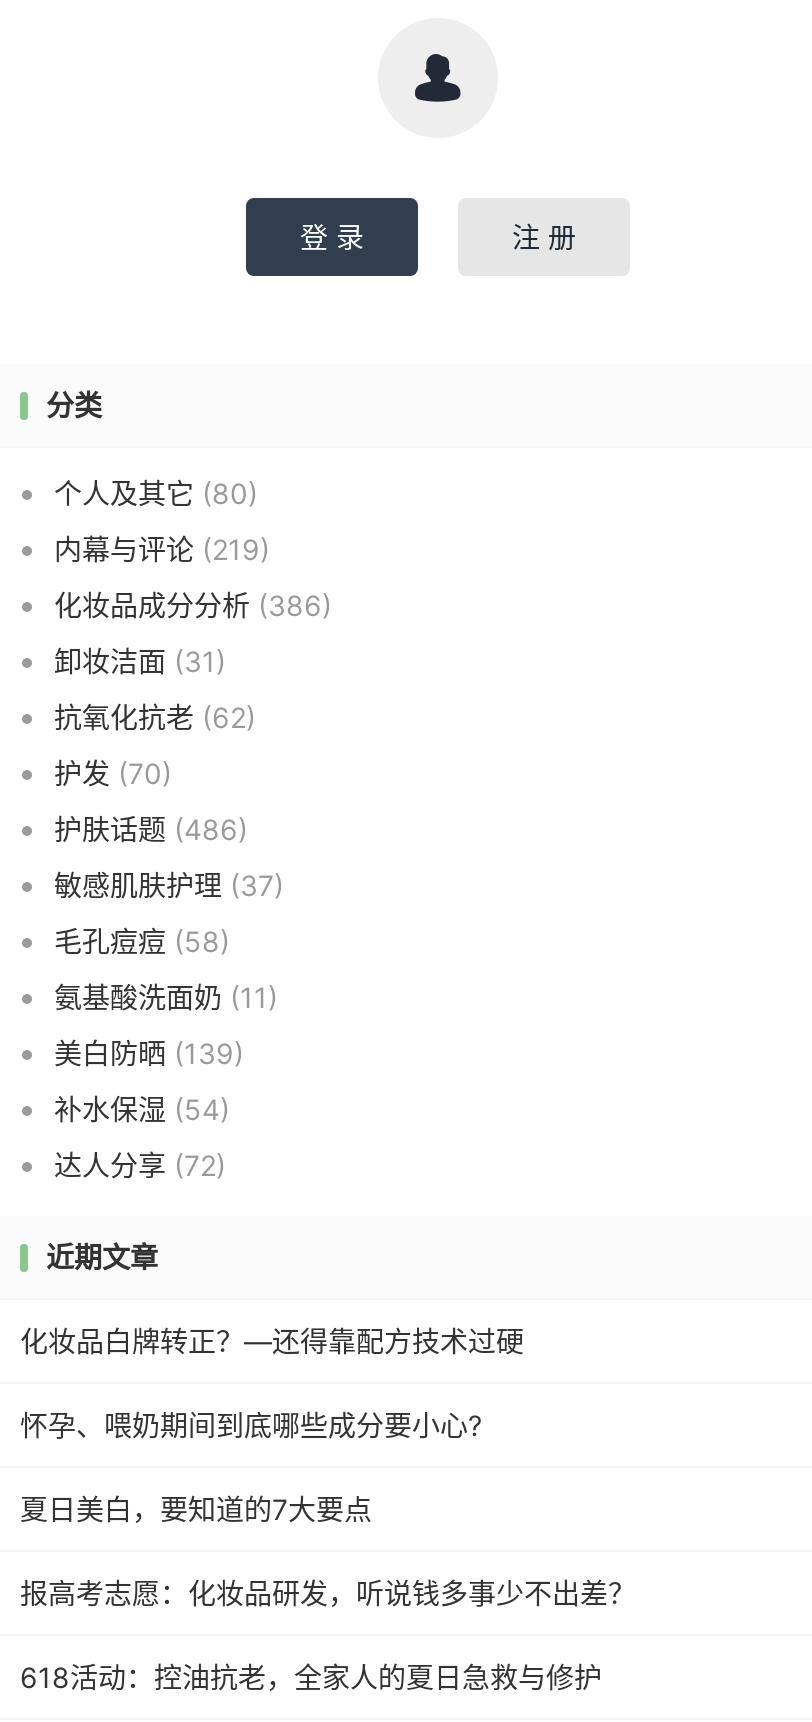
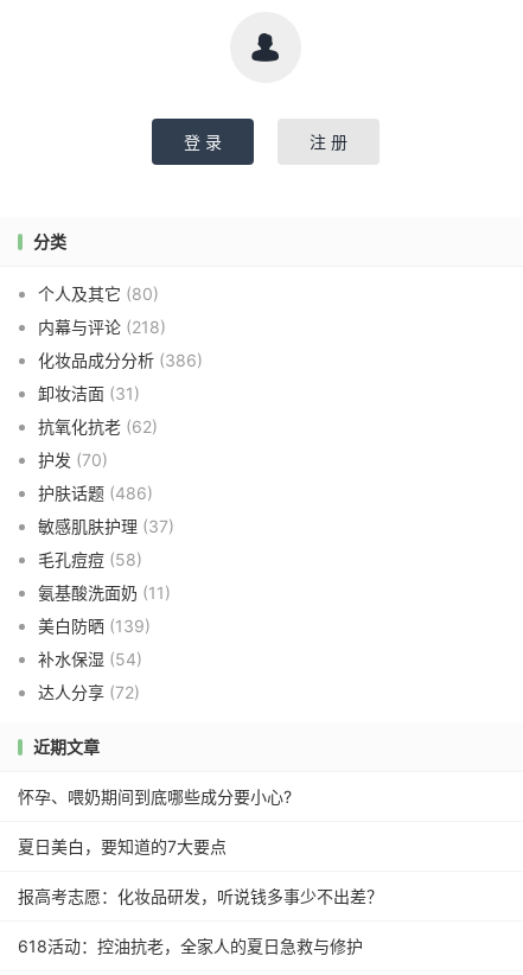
- 内幕与评论(219)
+ 内幕与评论(218)

- 化妆品白牌转正？—还得靠配方技术过硬
